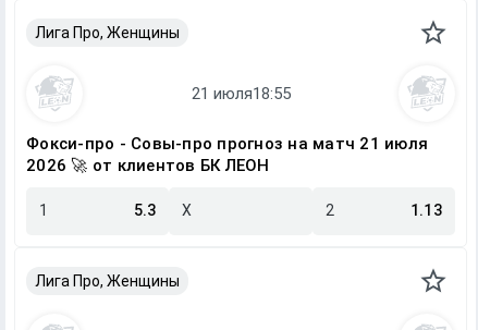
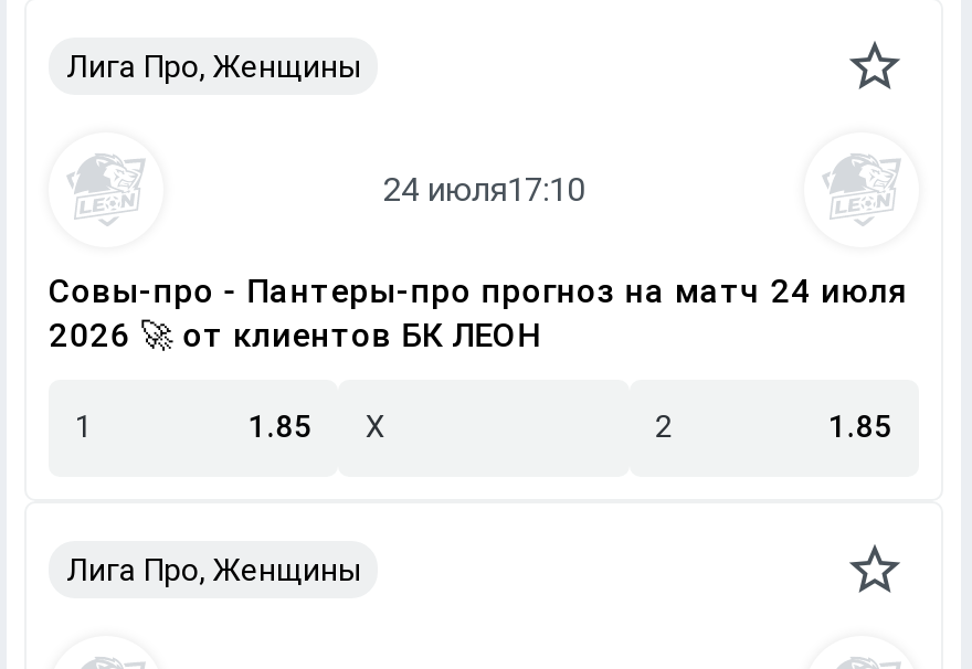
- Фокси-про - Совы-про прогноз на матч 21 июля
+ Совы-про - Пантеры-про прогноз на матч 24 июля

- 5.3 X
+ 1.85 X

- 1.13
+ 1.85
